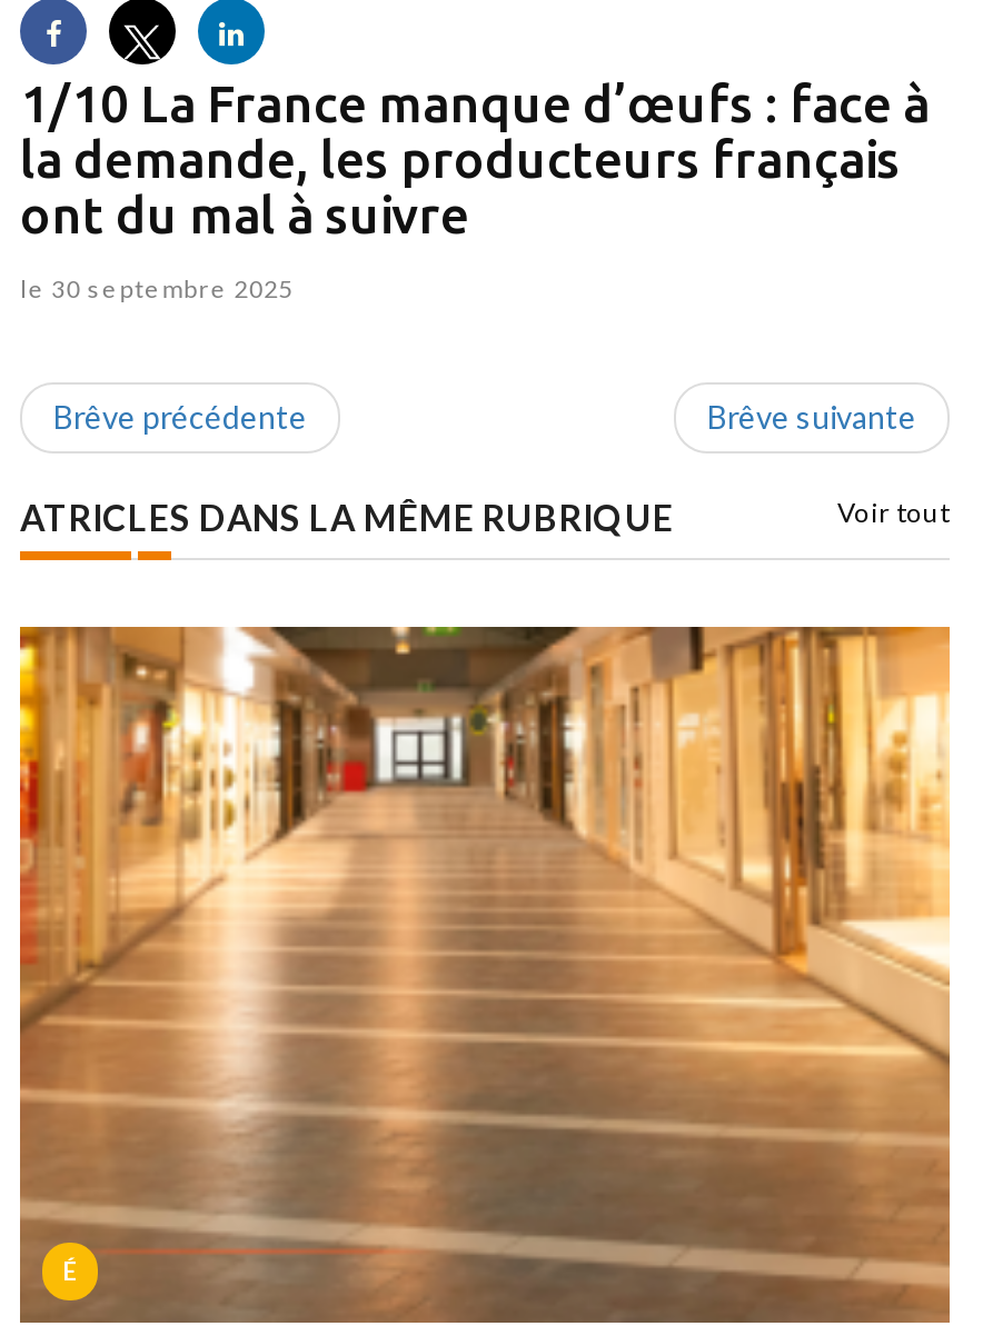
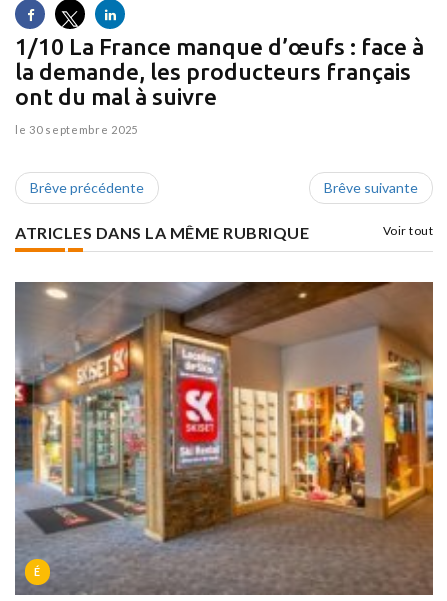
- [image]
+ [image]
